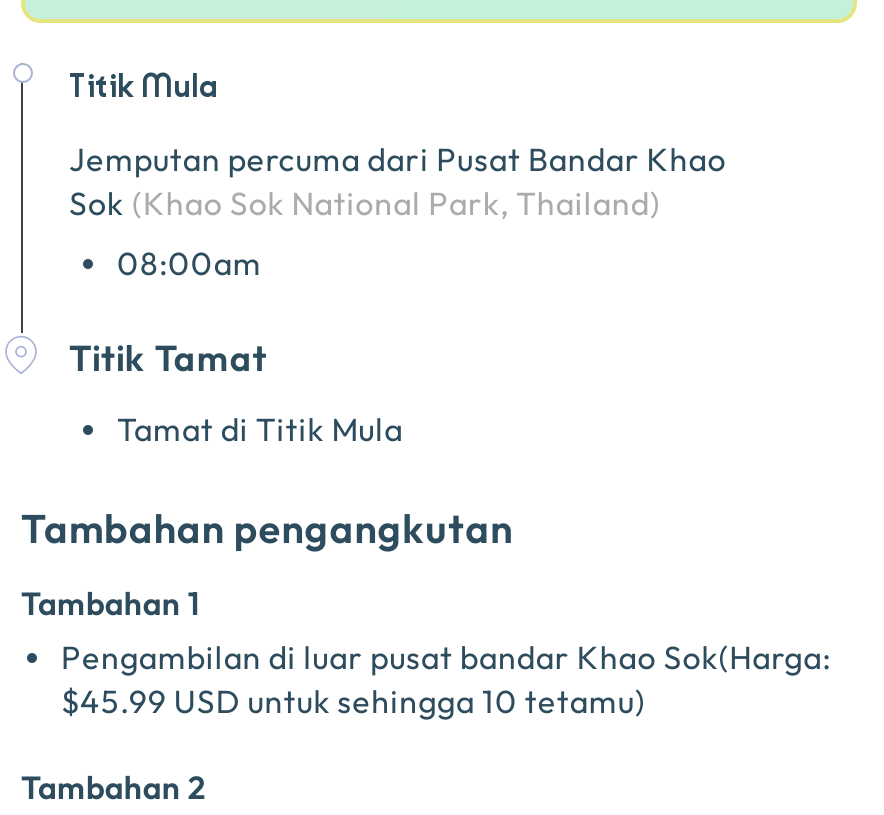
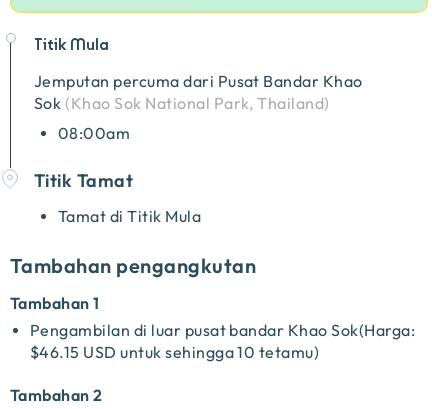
- $45.99 USD untuk sehingga 10 tetamu)
+ $46.15 USD untuk sehingga 10 tetamu)
